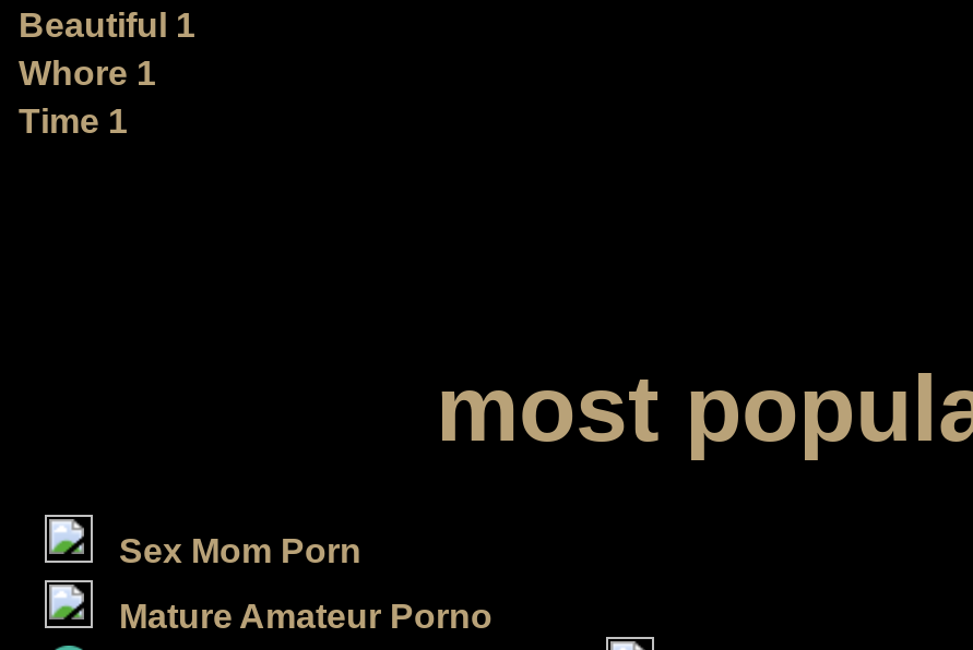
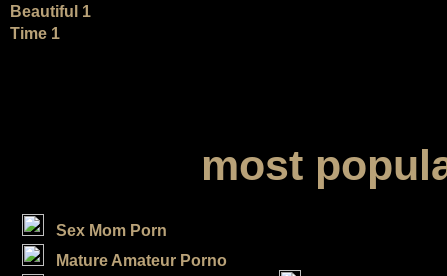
- Whore 1
